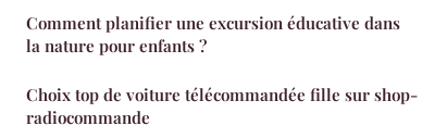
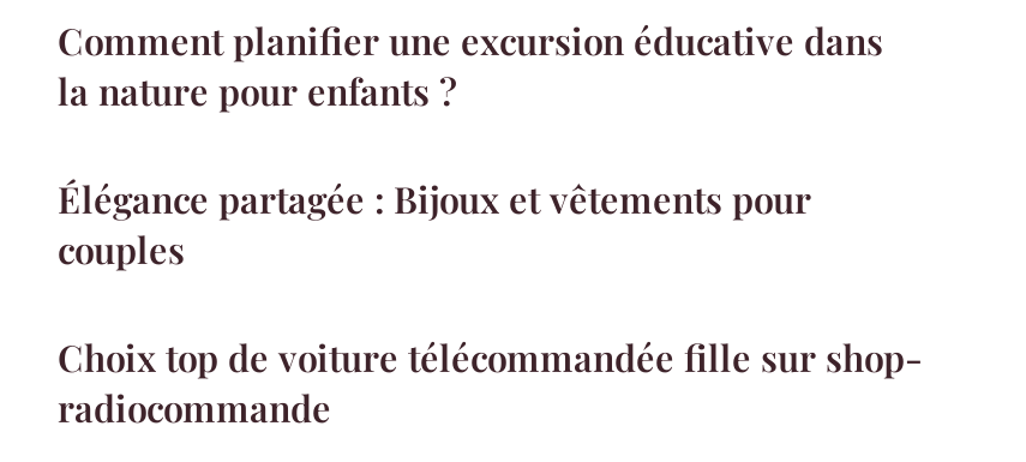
+ Élégance partagée : Bijoux et vêtements pour
+ couples
